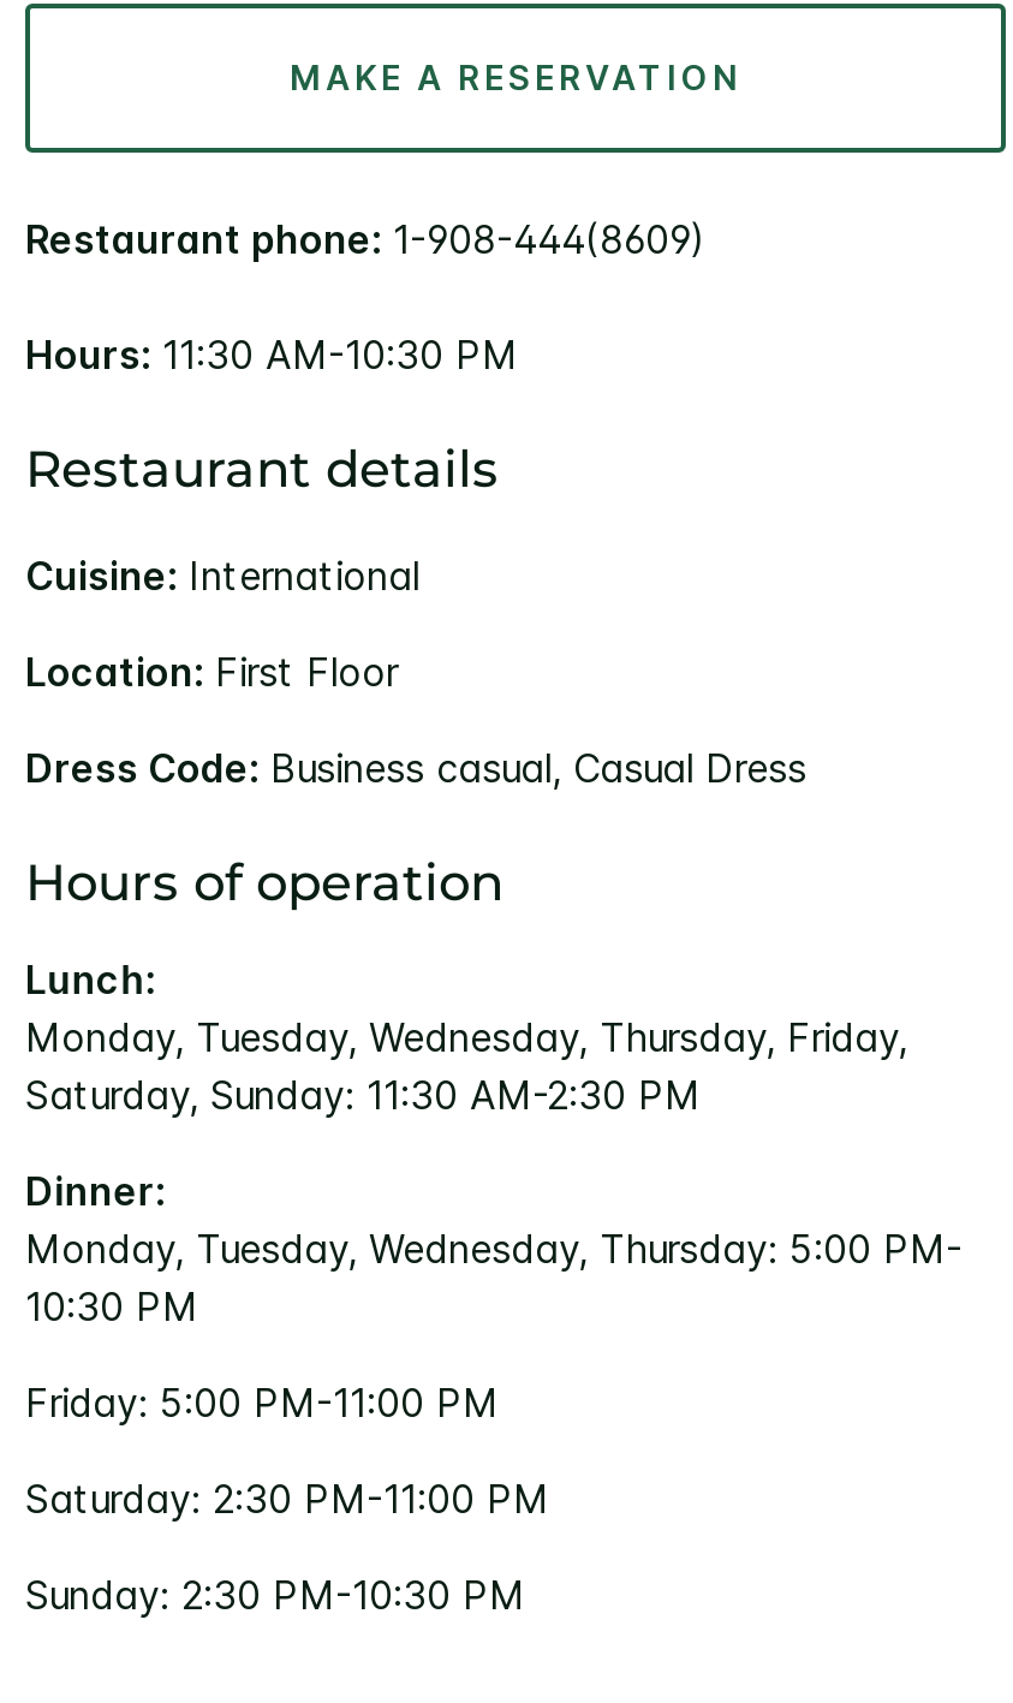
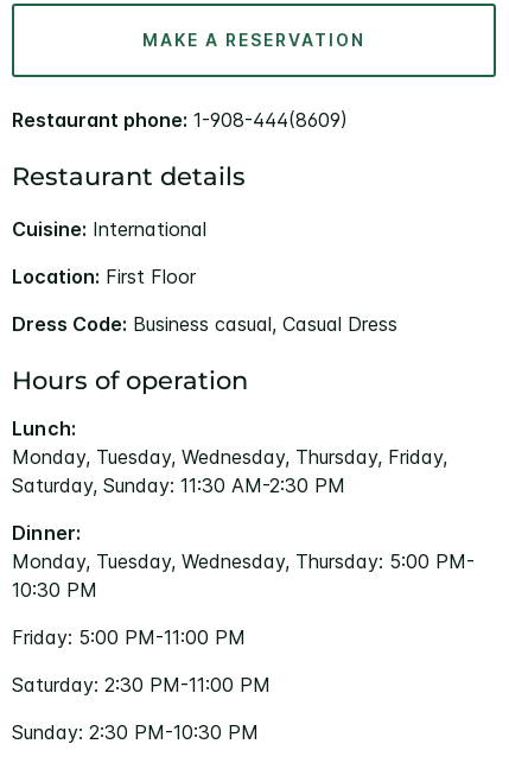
- Hours: 11:30 AM-10:30 PM
